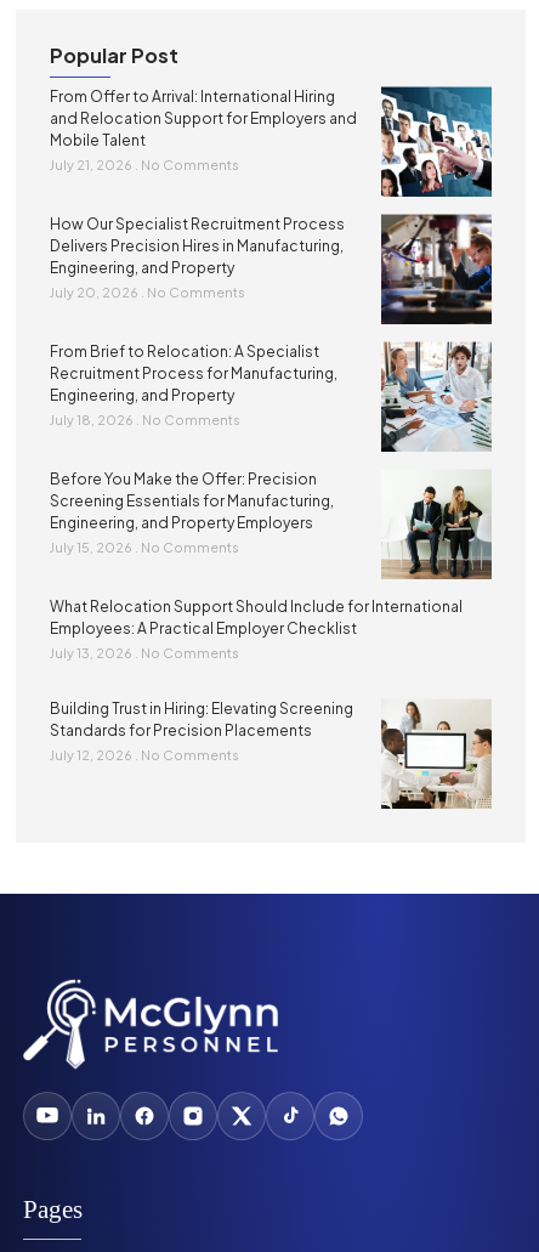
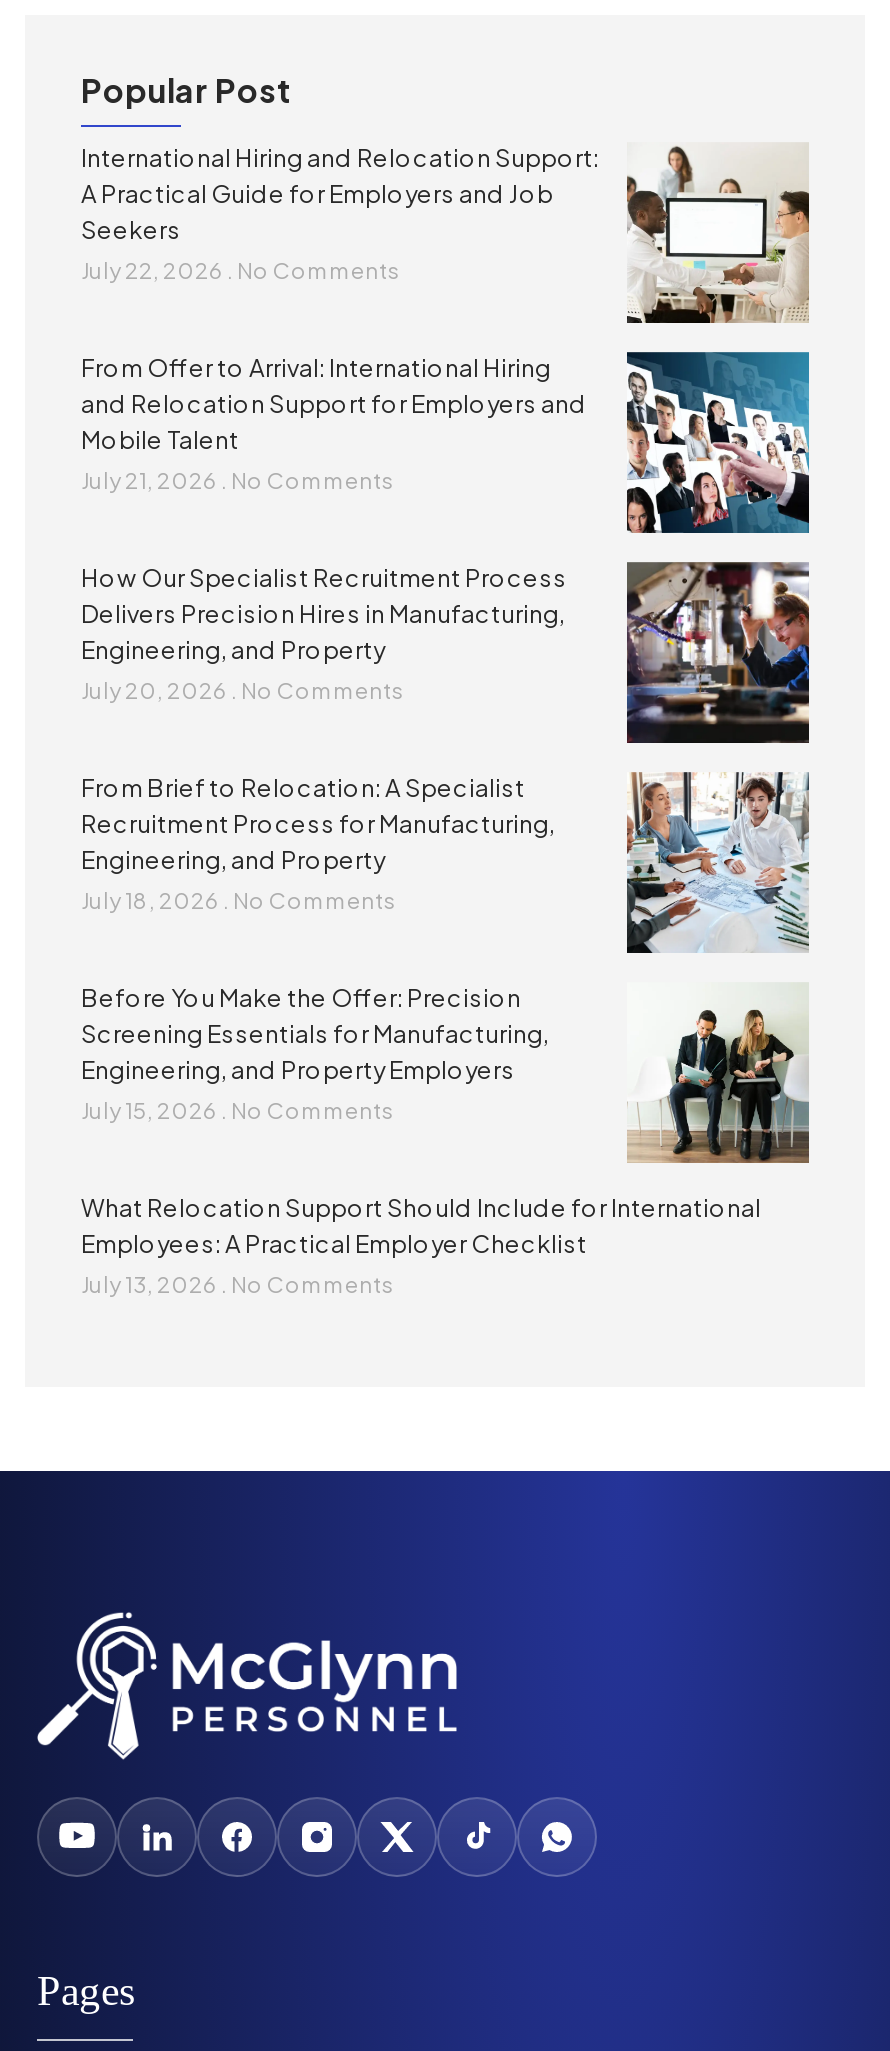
+ International Hiring and Relocation Support:
+ A Practical Guide for Employers and Job
+ Seekers
+ July 22, 2026 No Comments

moved down: [image] | From Offer to Arrival: International Hiring | and Relocation Support for Employers and | ... | Employees: A Practical Employer Checklist | July 13, 2026 No Comments

- Building Trust in Hiring: Elevating Screening
- Standards for Precision Placements
- July 12, 2026 No Comments

moved up: [image]
